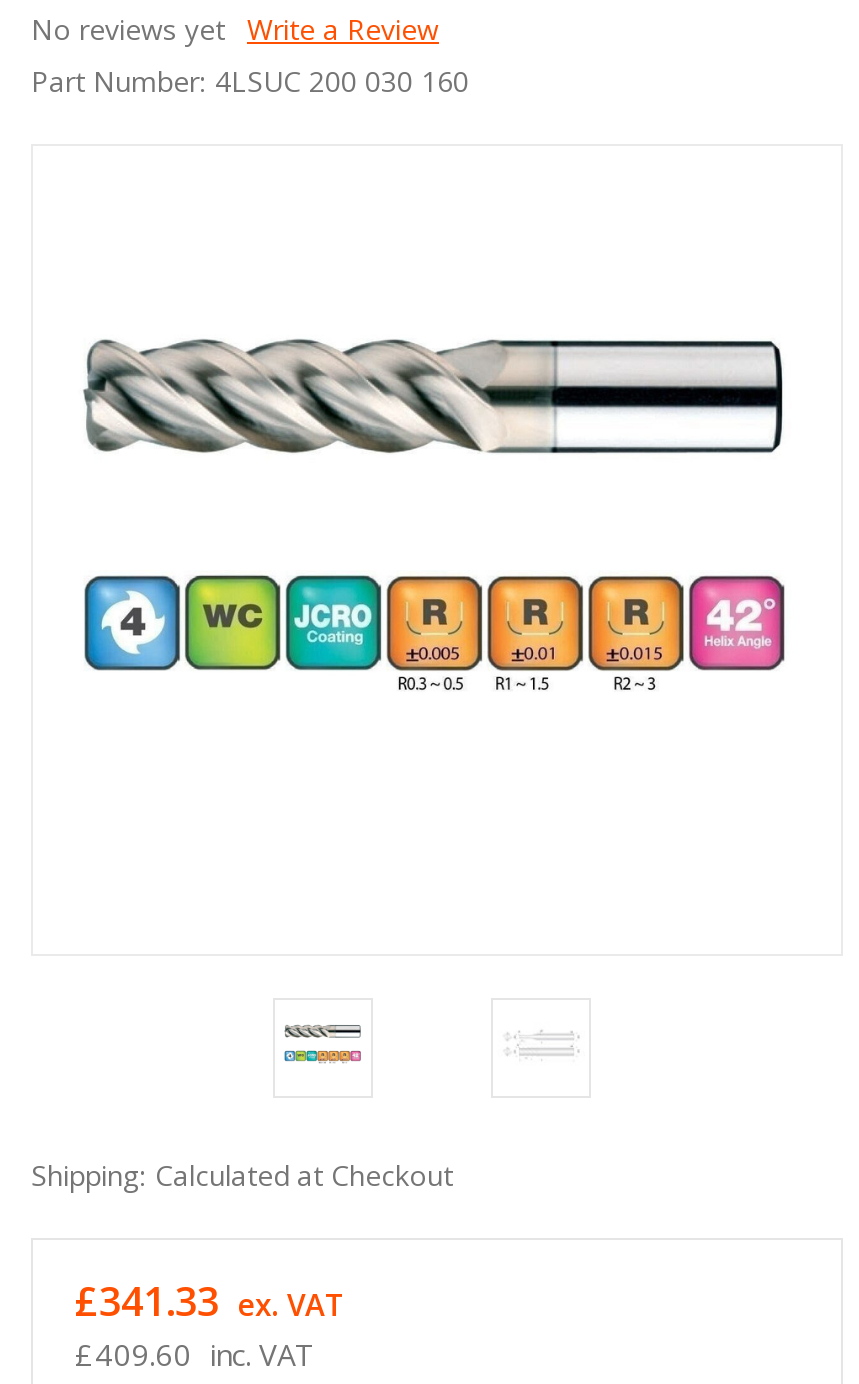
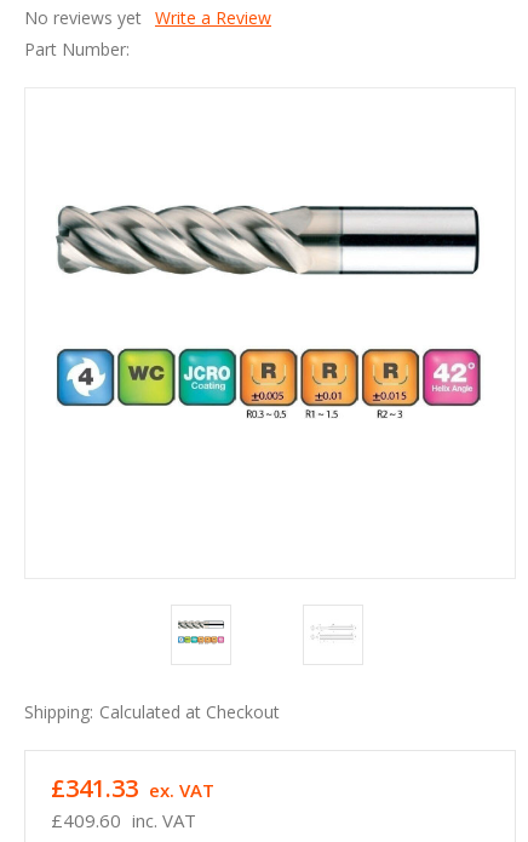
- Part Number: 4LSUC 200 030 160
+ Part Number:
